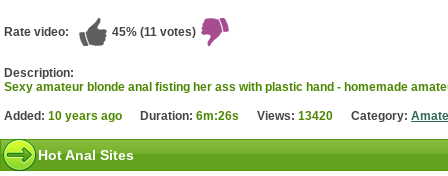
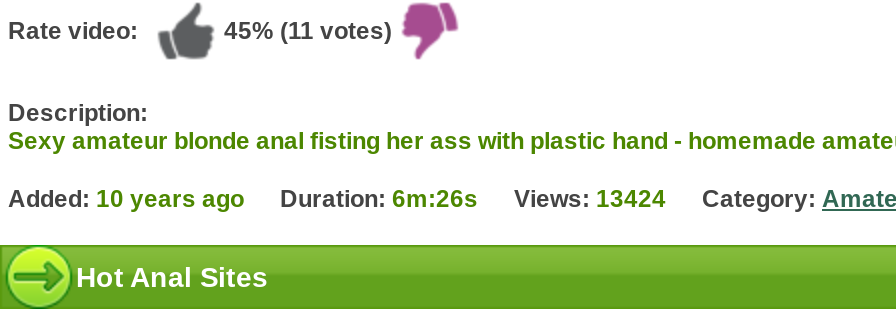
- Views: 13420
+ Views: 13424
